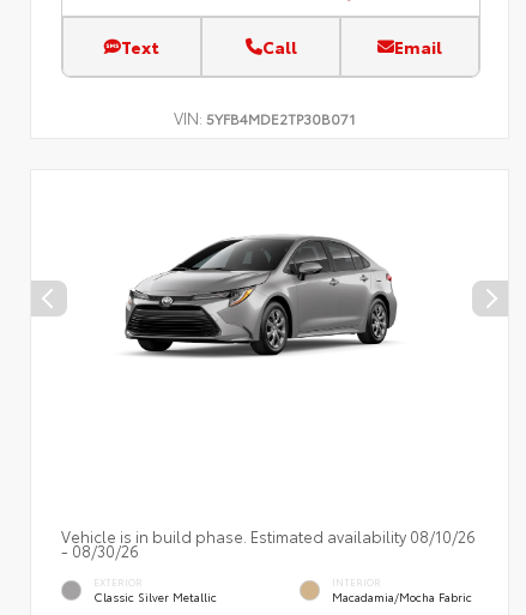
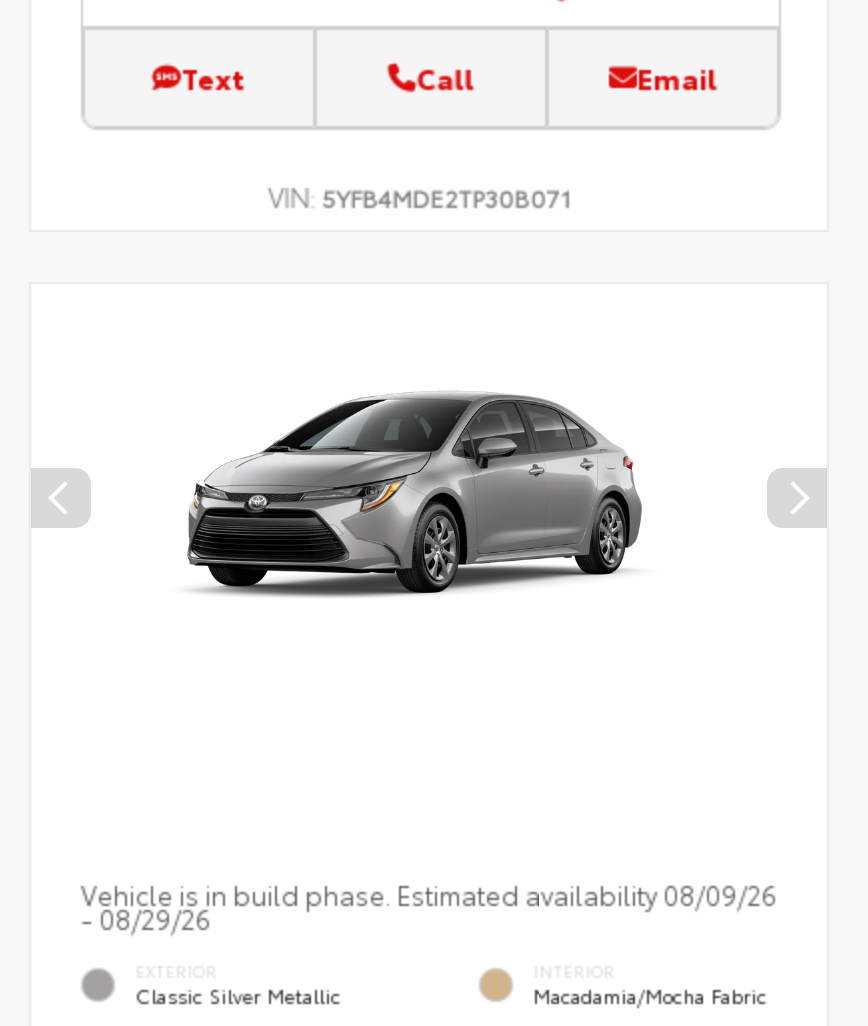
- Vehicle is in build phase. Estimated availability 08/10/26
+ Vehicle is in build phase. Estimated availability 08/09/26

- - 08/30/26
+ - 08/29/26
